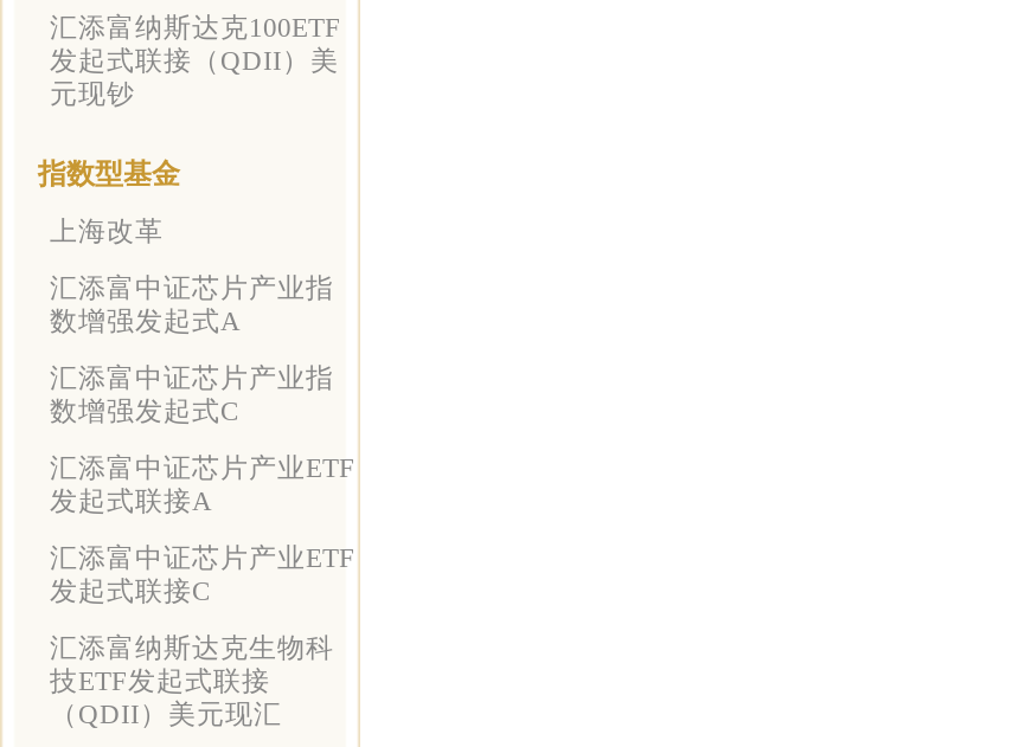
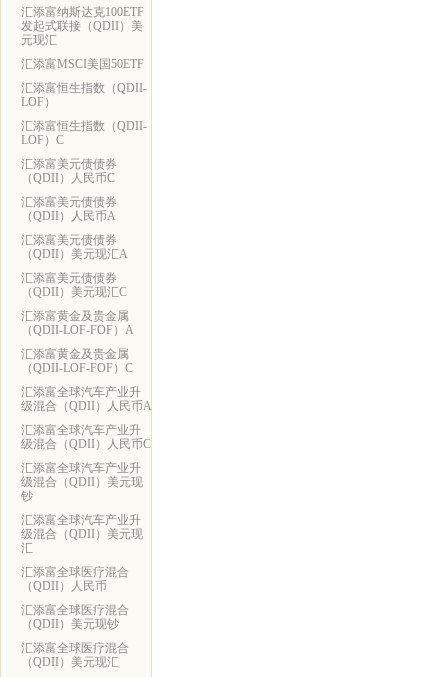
- 元现钞
- 指数型基金
- 上海改革
- 汇添富中证芯片产业指
- 数增强发起式A
- 汇添富中证芯片产业指
- 数增强发起式C
- 汇添富中证芯片产业ETF
- 发起式联接A
- 汇添富中证芯片产业ETF
- 发起式联接C
- 汇添富纳斯达克生物科
- 技ETF发起式联接
+ 元现汇
+ 汇添富MSCI美国50ETF
+ 汇添富恒生指数（QDII-
+ LOF）
+ 汇添富恒生指数（QDII-
+ LOF）C
+ 汇添富美元债债券
+ （QDII）人民币C
+ 汇添富美元债债券
+ （QDII）人民币A
+ 汇添富美元债债券
+ （QDII）美元现汇A
+ 汇添富美元债债券
+ （QDII）美元现汇C
+ 汇添富黄金及贵金属
+ （QDII-LOF-FOF）A
+ 汇添富黄金及贵金属
+ （QDII-LOF-FOF）C
+ 汇添富全球汽车产业升
+ 级混合（QDII）人民币A
+ 汇添富全球汽车产业升
+ 级混合（QDII）人民币C
+ 汇添富全球汽车产业升
+ 级混合（QDII）美元现
+ 钞
+ 汇添富全球汽车产业升
+ 级混合（QDII）美元现
+ 汇
+ 汇添富全球医疗混合
+ （QDII）人民币
+ 汇添富全球医疗混合
+ （QDII）美元现钞
+ 汇添富全球医疗混合
